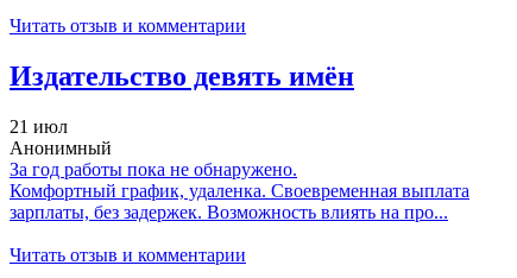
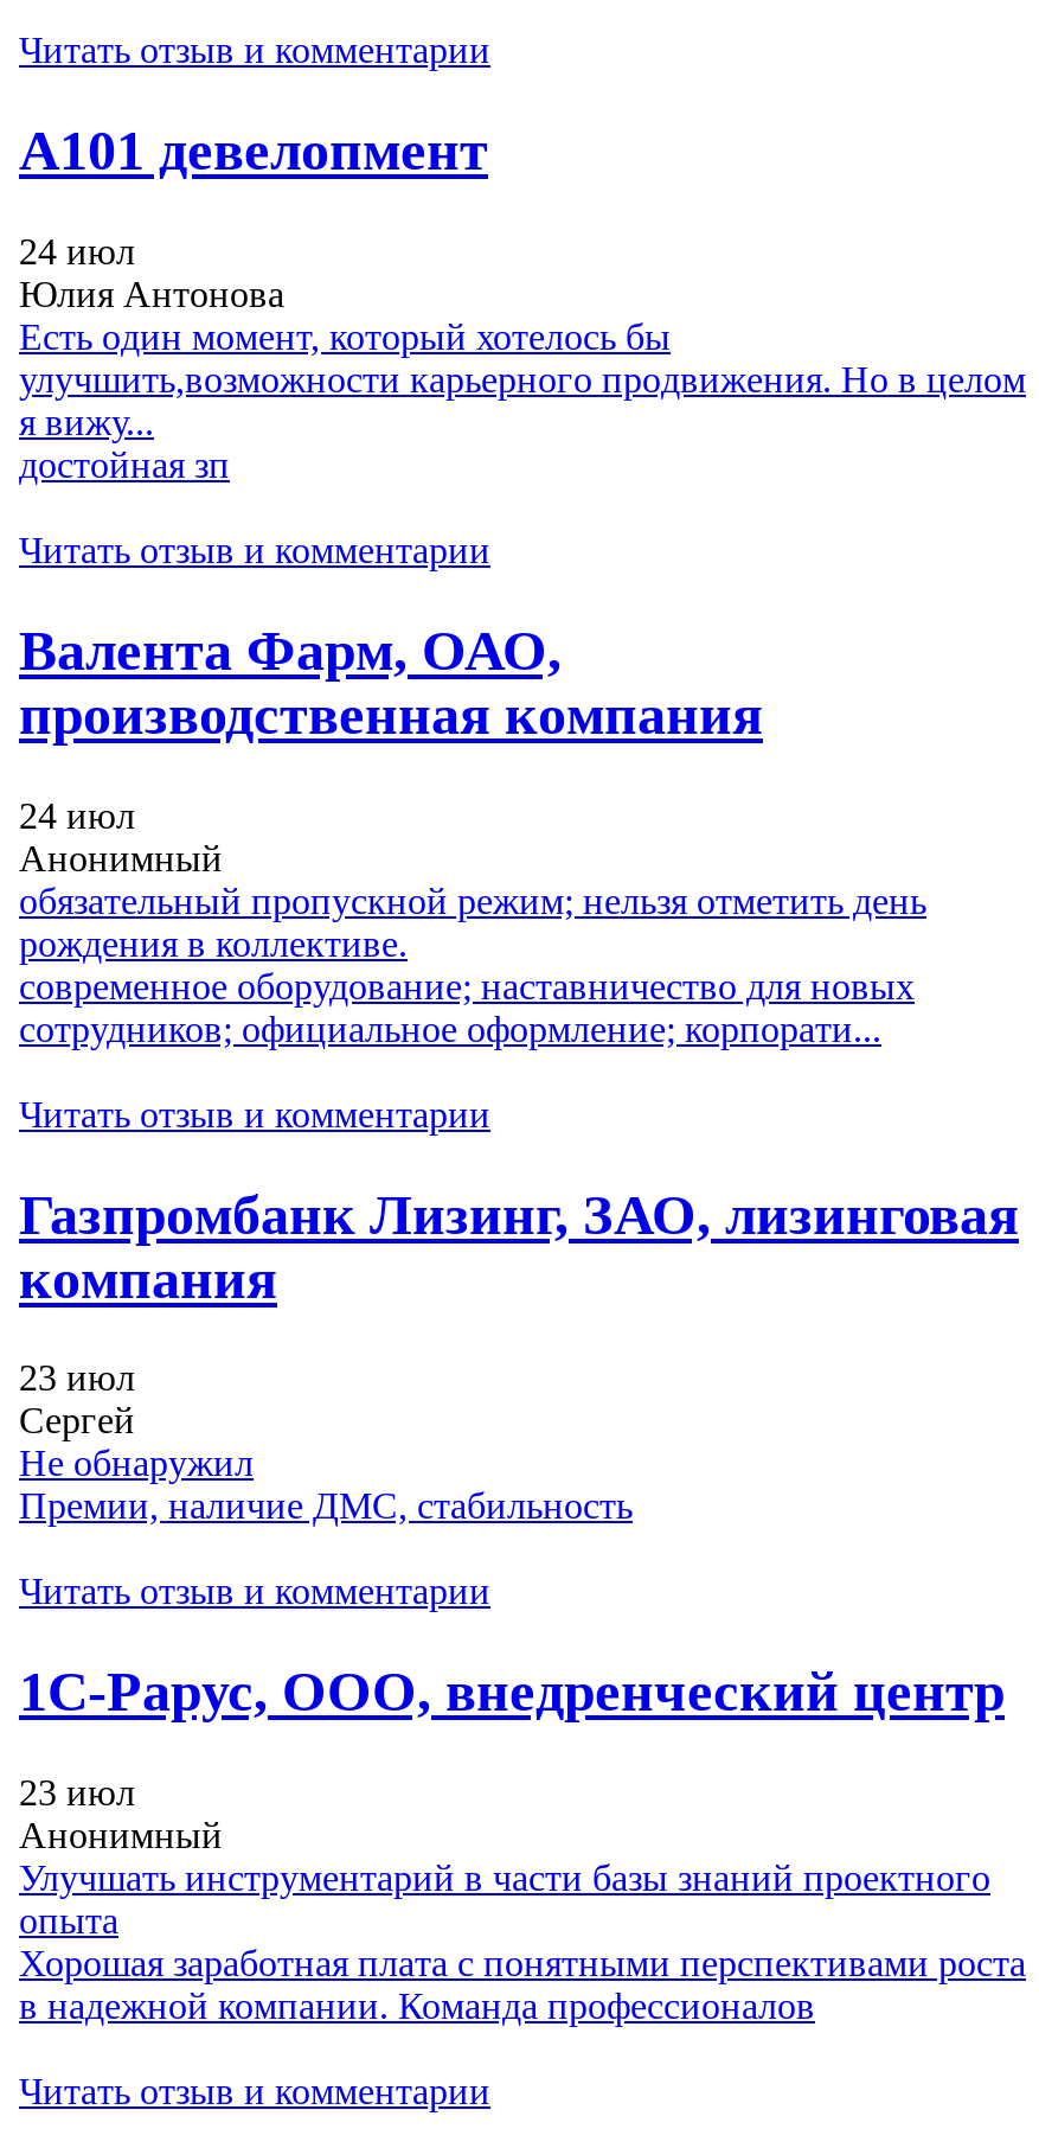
- Издательство девять имён
- 21 июл
+ А101 девелопмент
+ 24 июл
+ Юлия Антонова
+ Есть один момент, который хотелось бы
+ улучшить,возможности карьерного продвижения. Но в целом
+ я вижу...
+ достойная зп
+ Читать отзыв и комментарии
+ Валента Фарм, ОАО,
+ производственная компания
+ 24 июл

- За год работы пока не обнаружено.
- Комфортный график, удаленка. Своевременная выплата
- зарплаты, без задержек. Возможность влиять на про...
+ обязательный пропускной режим; нельзя отметить день
+ рождения в коллективе.
+ современное оборудование; наставничество для новых
+ сотрудников; официальное оформление; корпорати...
+ Читать отзыв и комментарии
+ Газпромбанк Лизинг, ЗАО, лизинговая
+ компания
+ 23 июл
+ Сергей
+ Не обнаружил
+ Премии, наличие ДМС, стабильность
+ Читать отзыв и комментарии
+ 1C-Рарус, ООО, внедренческий центр
+ 23 июл
+ Анонимный
+ Улучшать инструментарий в части базы знаний проектного
+ опыта
+ Хорошая заработная плата с понятными перспективами роста
+ в надежной компании. Команда профессионалов
